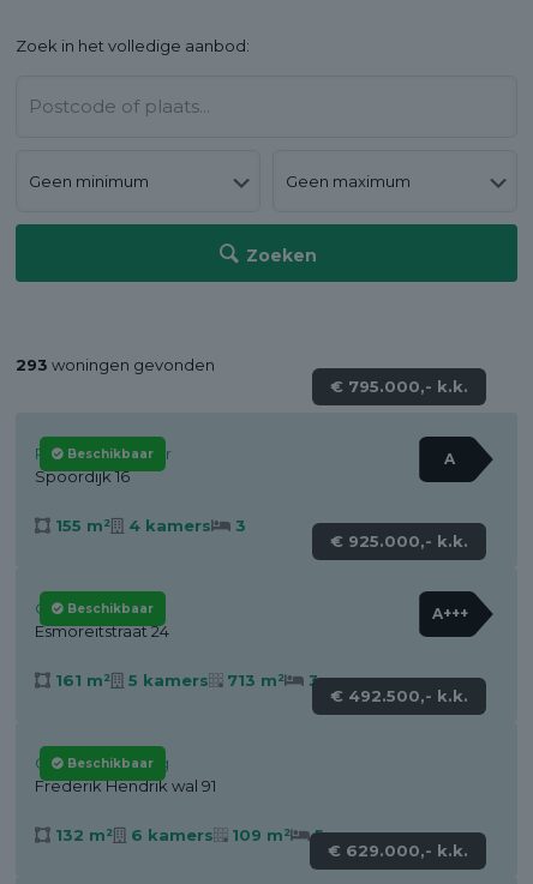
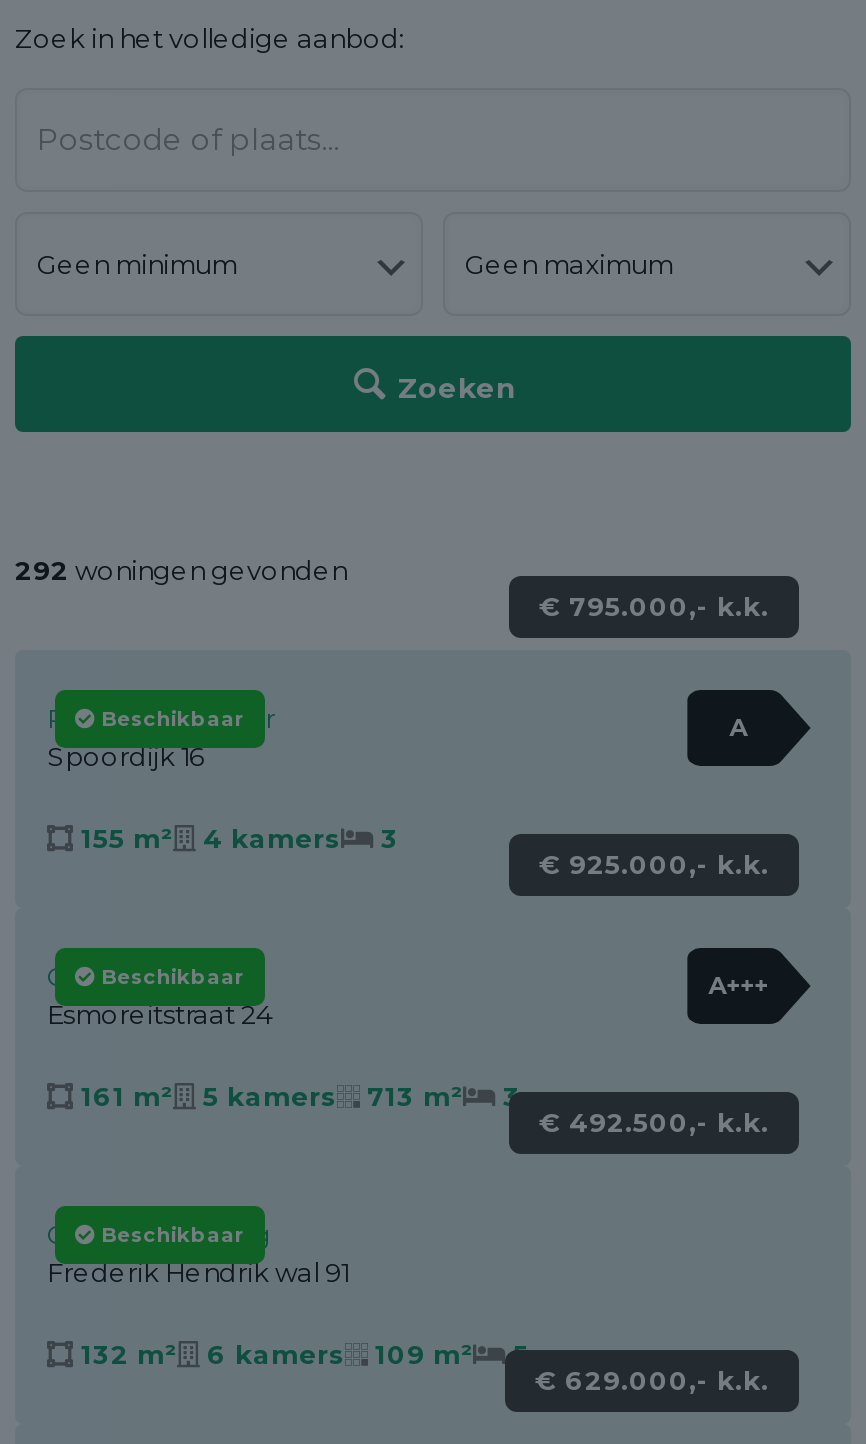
- 293 woningen gevonden
+ 292 woningen gevonden
